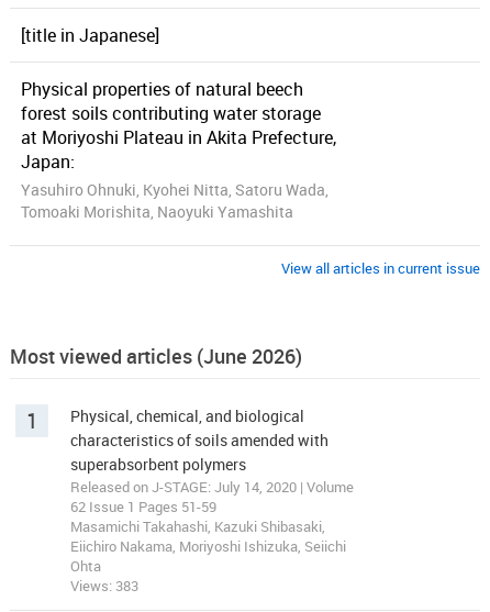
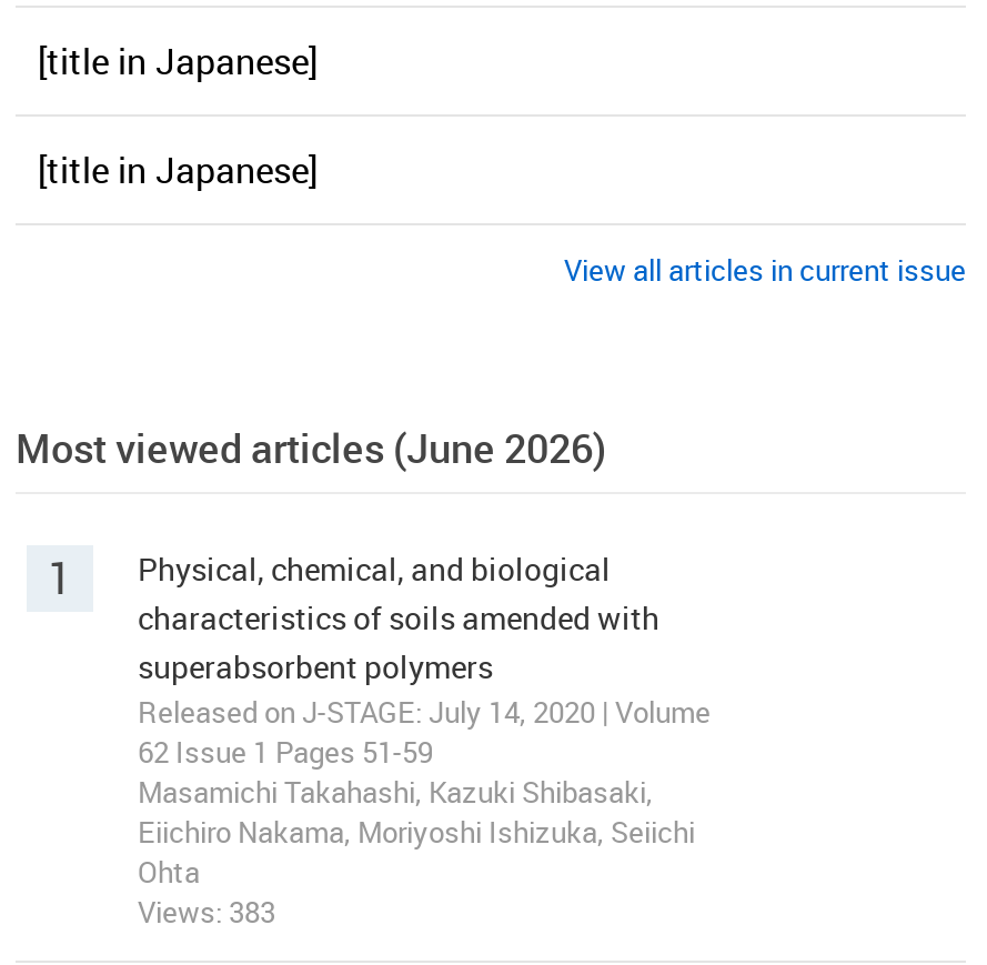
- Physical properties of natural beech
- forest soils contributing water storage
- at Moriyoshi Plateau in Akita Prefecture,
- Japan:
- Yasuhiro Ohnuki, Kyohei Nitta, Satoru Wada,
- Tomoaki Morishita, Naoyuki Yamashita
+ [title in Japanese]
